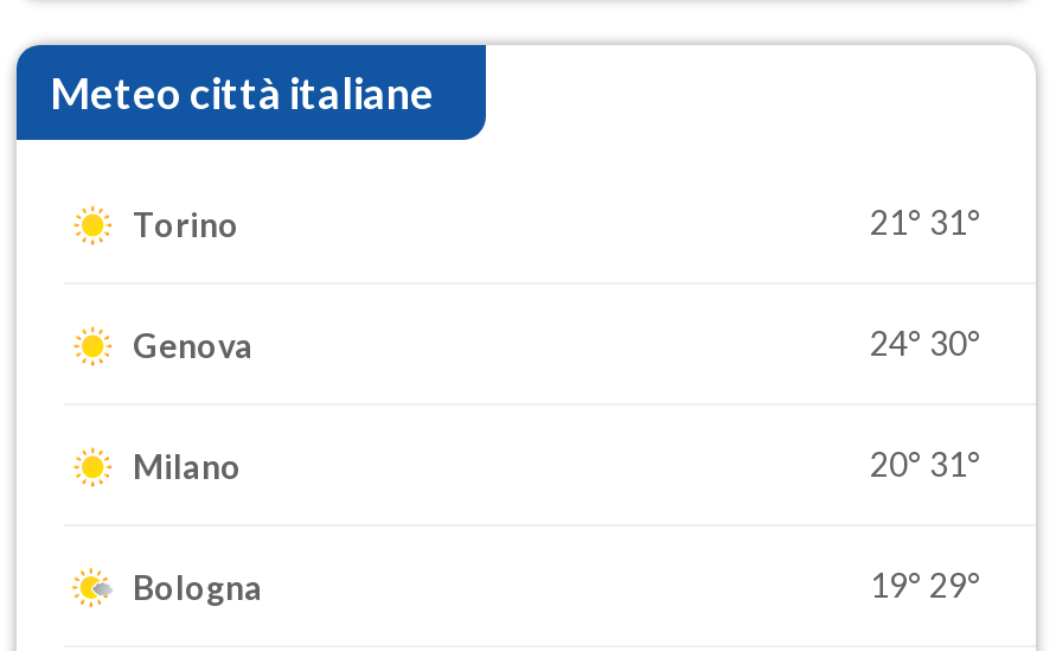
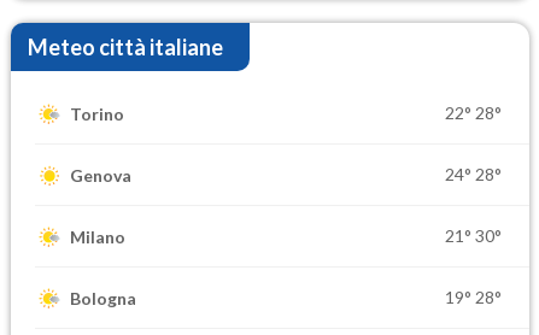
- 21° 31°
+ 22° 28°

- 24° 30°
+ 24° 28°

- 20° 31°
+ 21° 30°

- 19° 29°
+ 19° 28°
